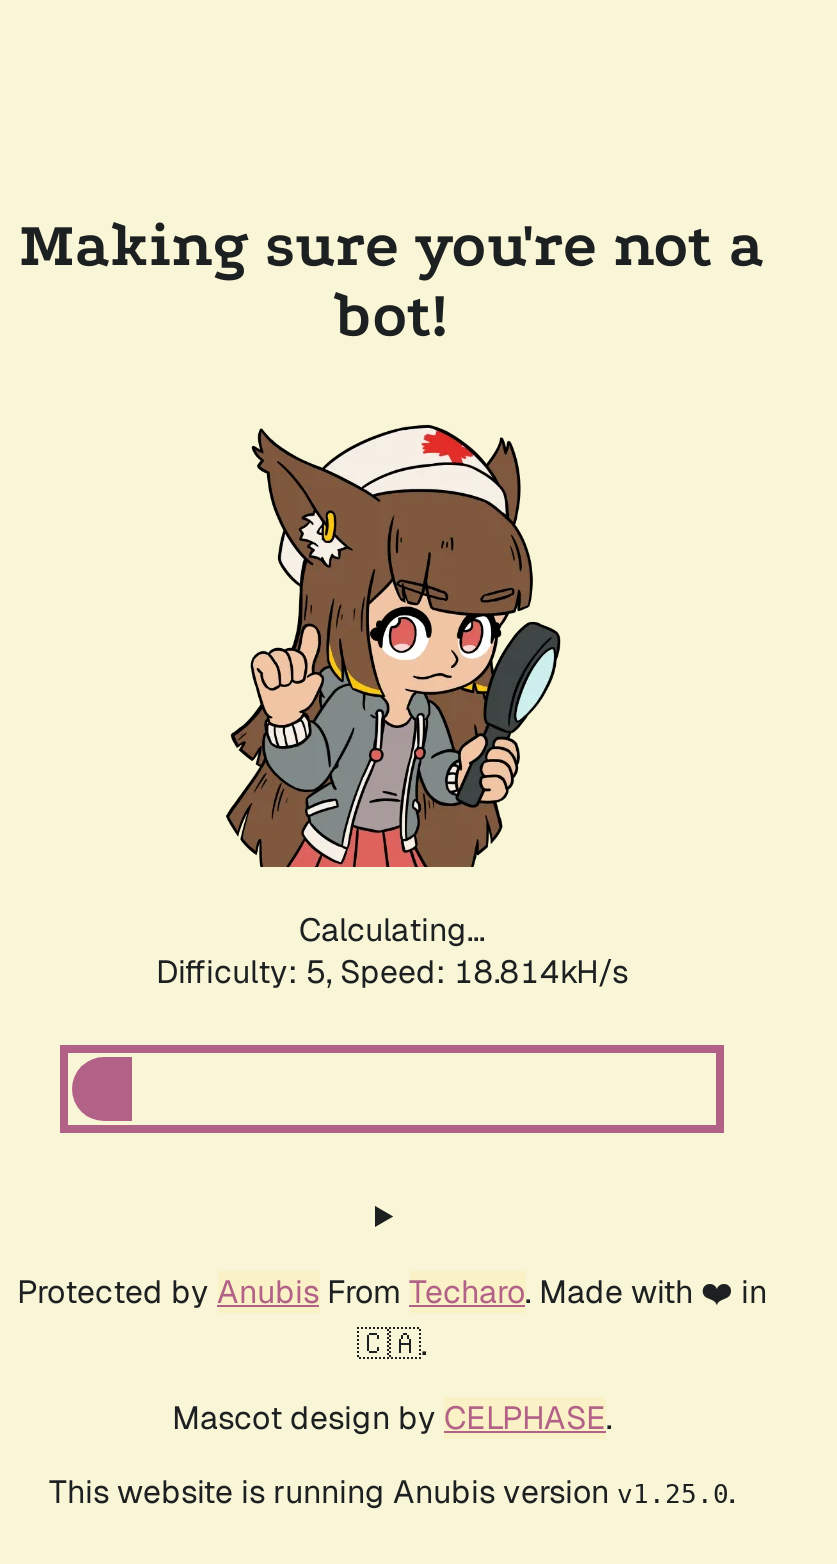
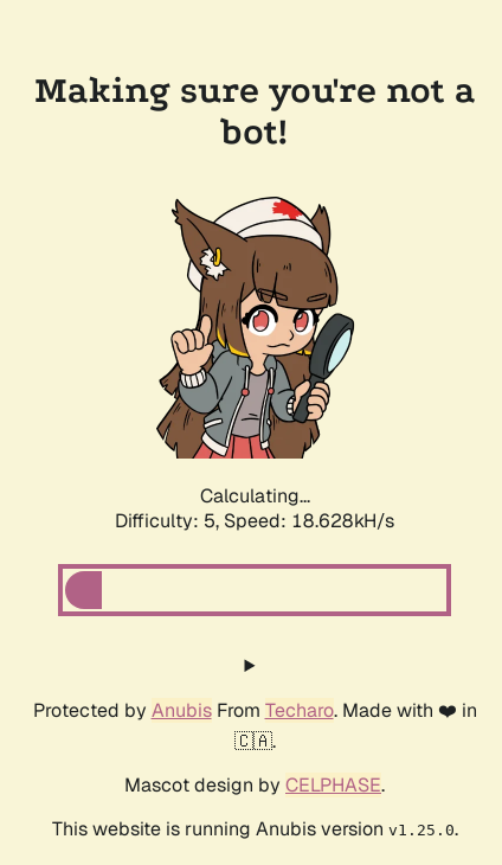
- Difficulty: 5, Speed: 18.814kH/s
+ Difficulty: 5, Speed: 18.628kH/s
